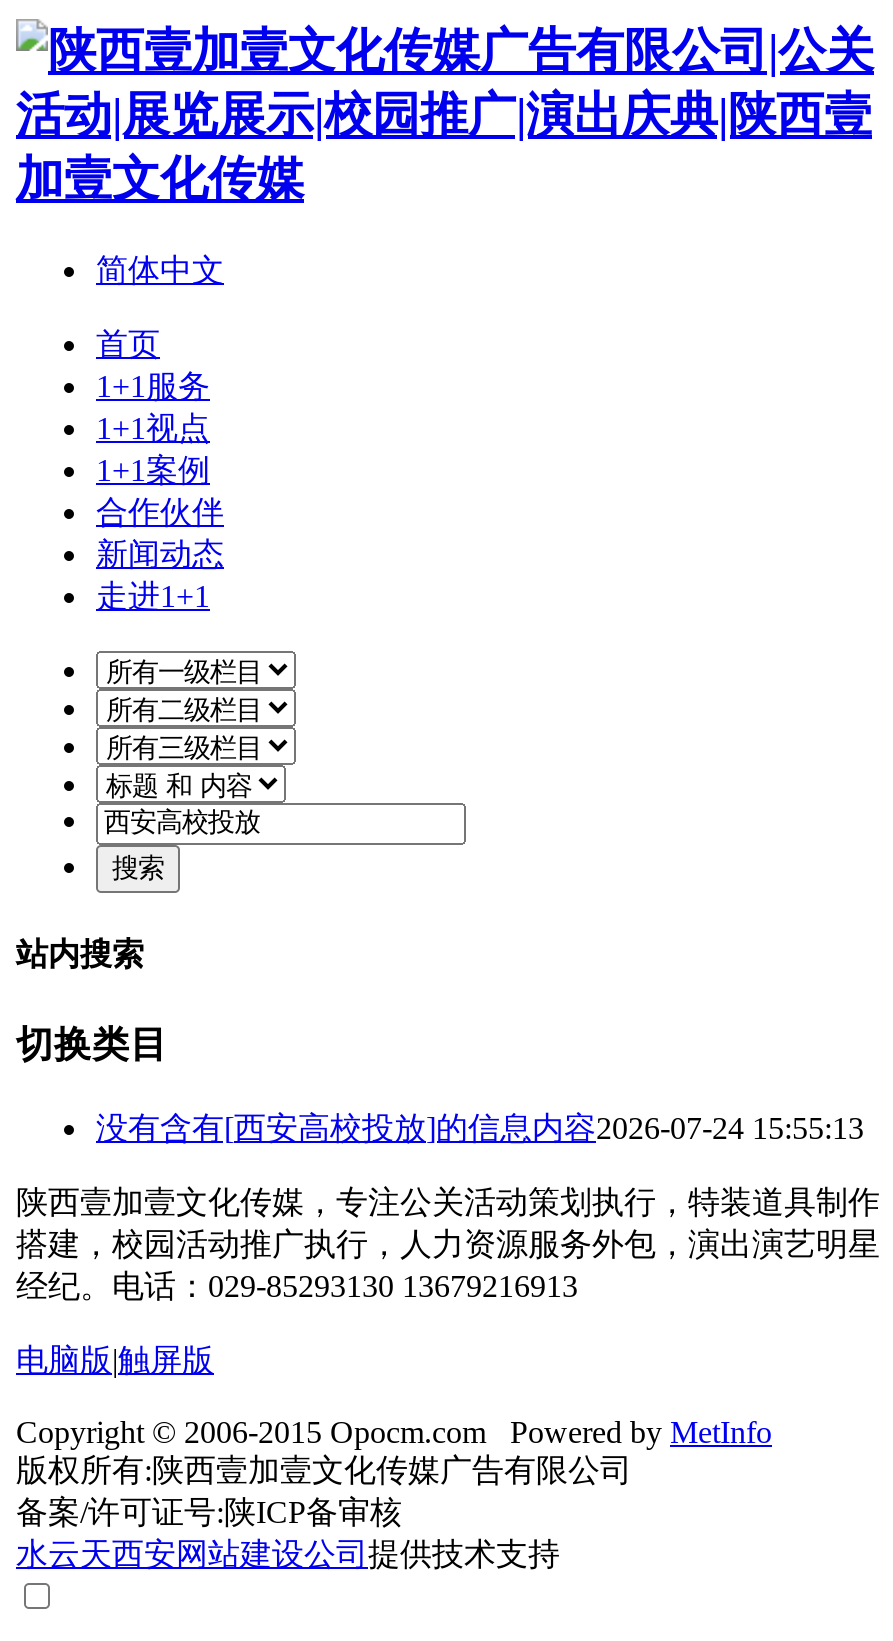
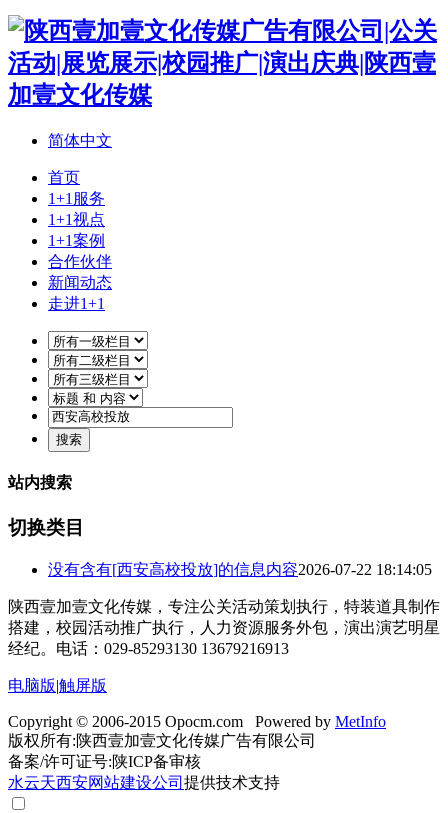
- 没有含有[西安高校投放]的信息内容2026-07-24 15:55:13
+ 没有含有[西安高校投放]的信息内容2026-07-22 18:14:05
